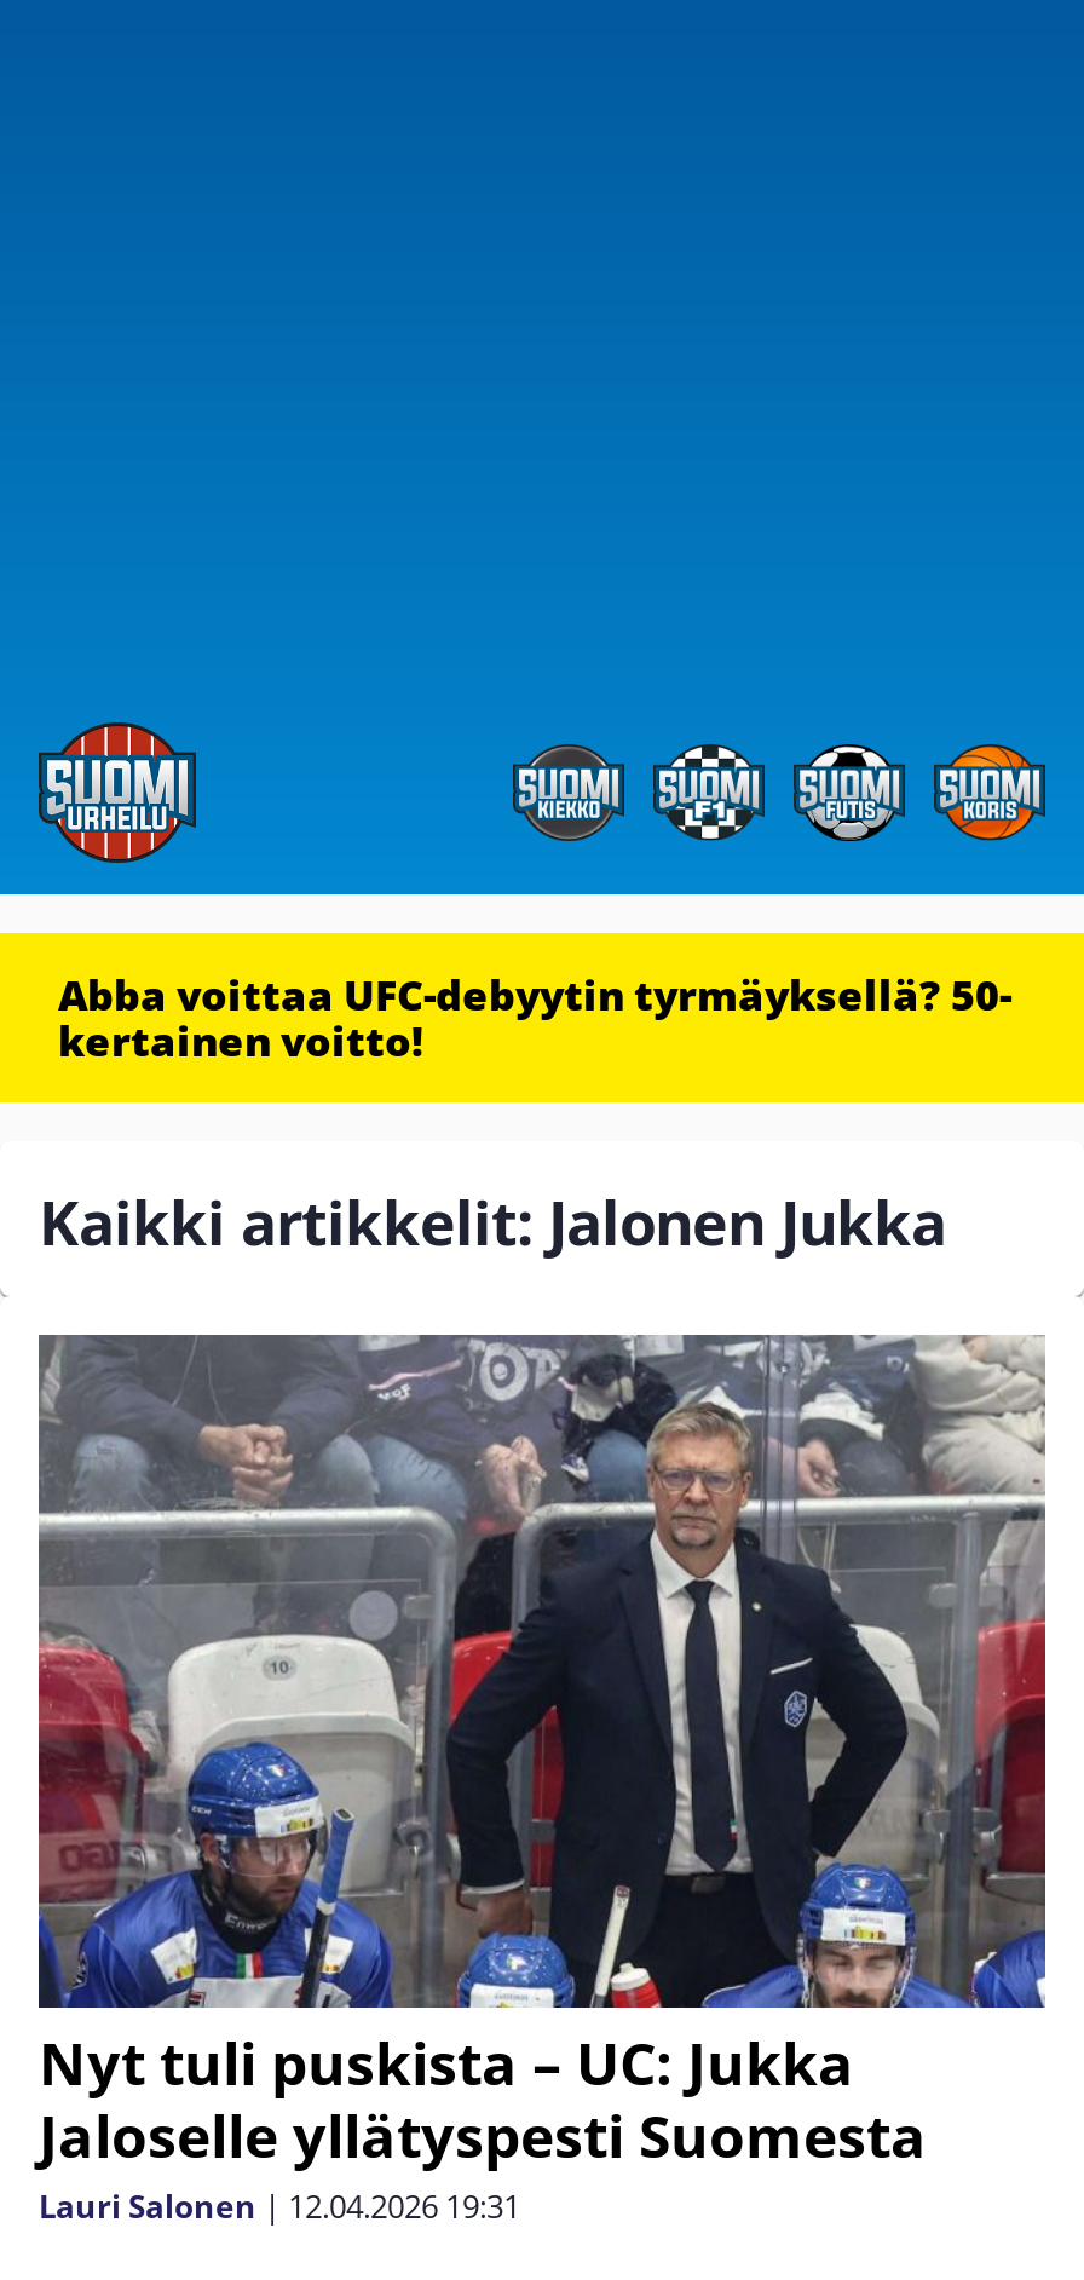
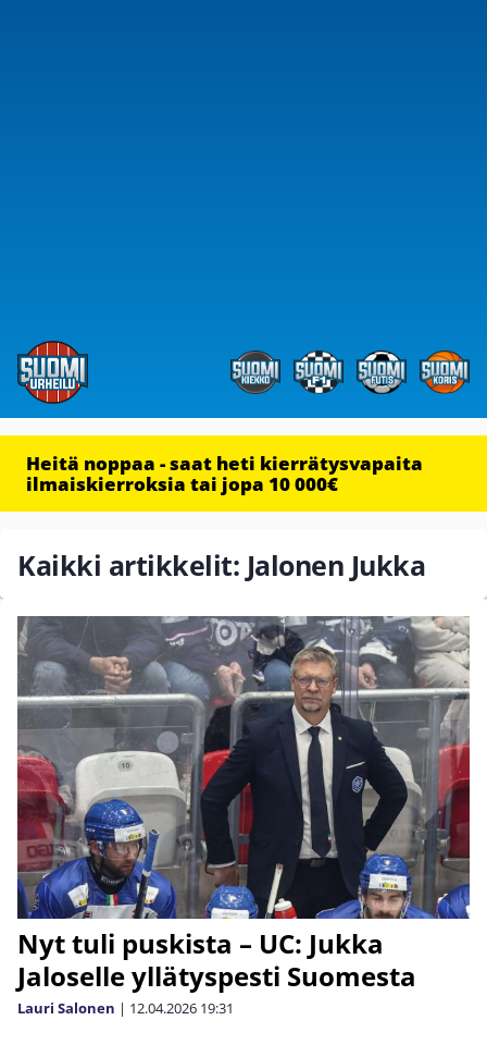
- Abba voittaa UFC-debyytin tyrmäyksellä? 50-
- kertainen voitto!
+ Heitä noppaa - saat heti kierrätysvapaita
+ ilmaiskierroksia tai jopa 10 000€
